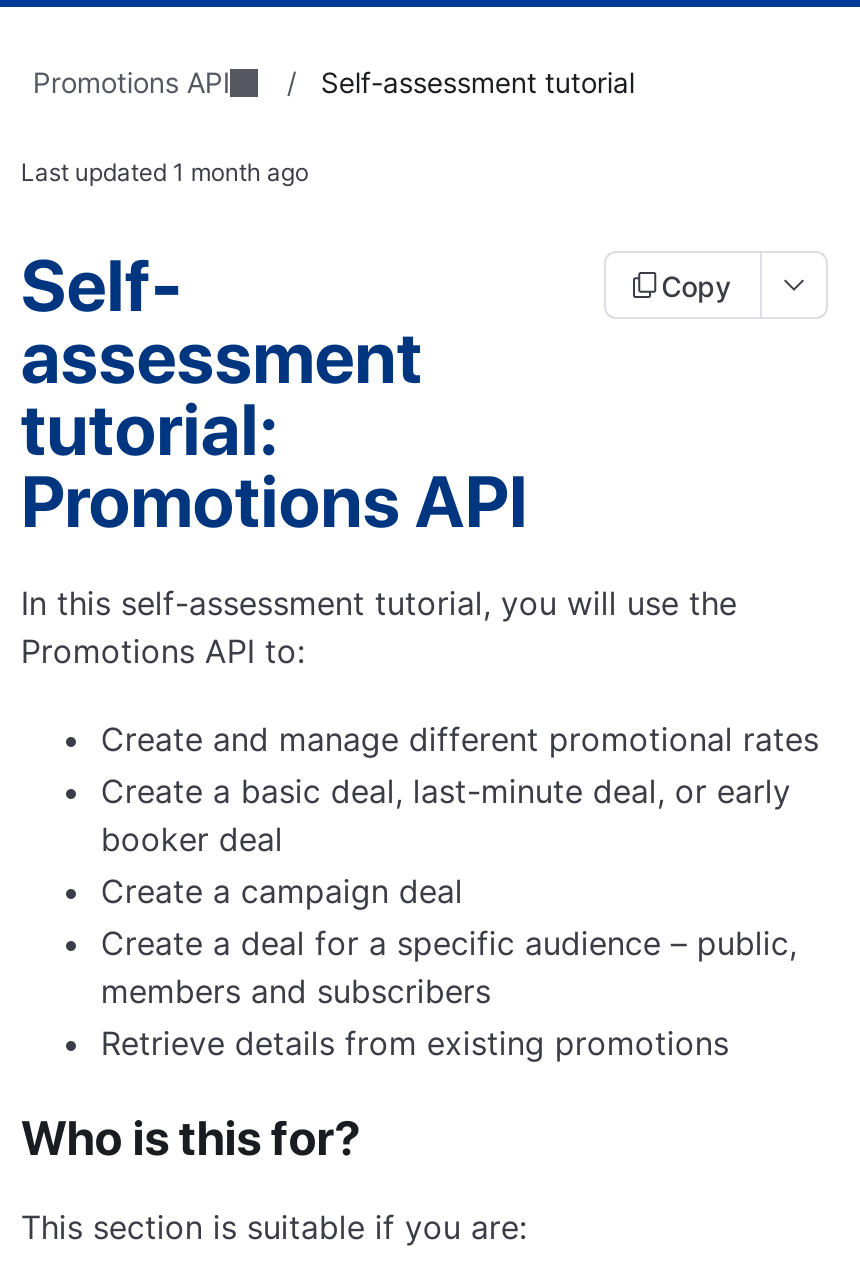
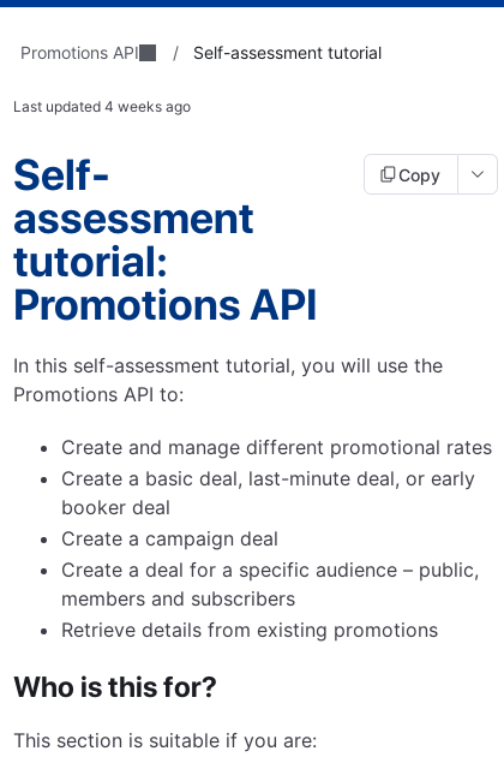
- Last updated 1 month ago
+ Last updated 4 weeks ago
